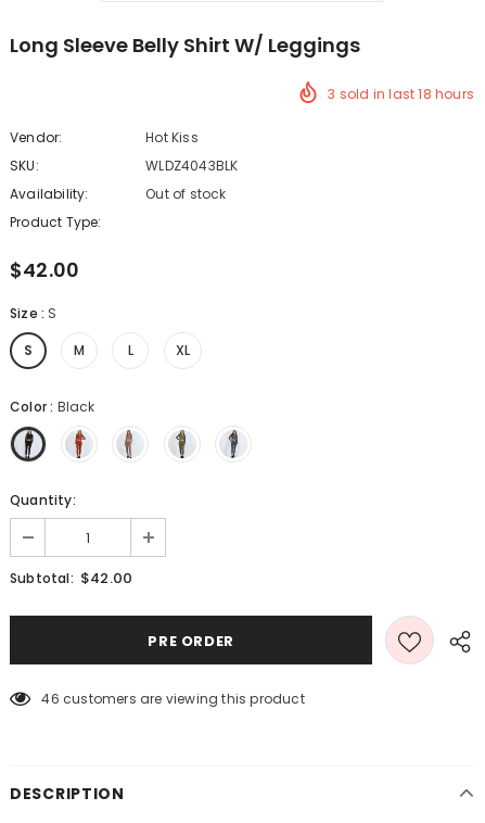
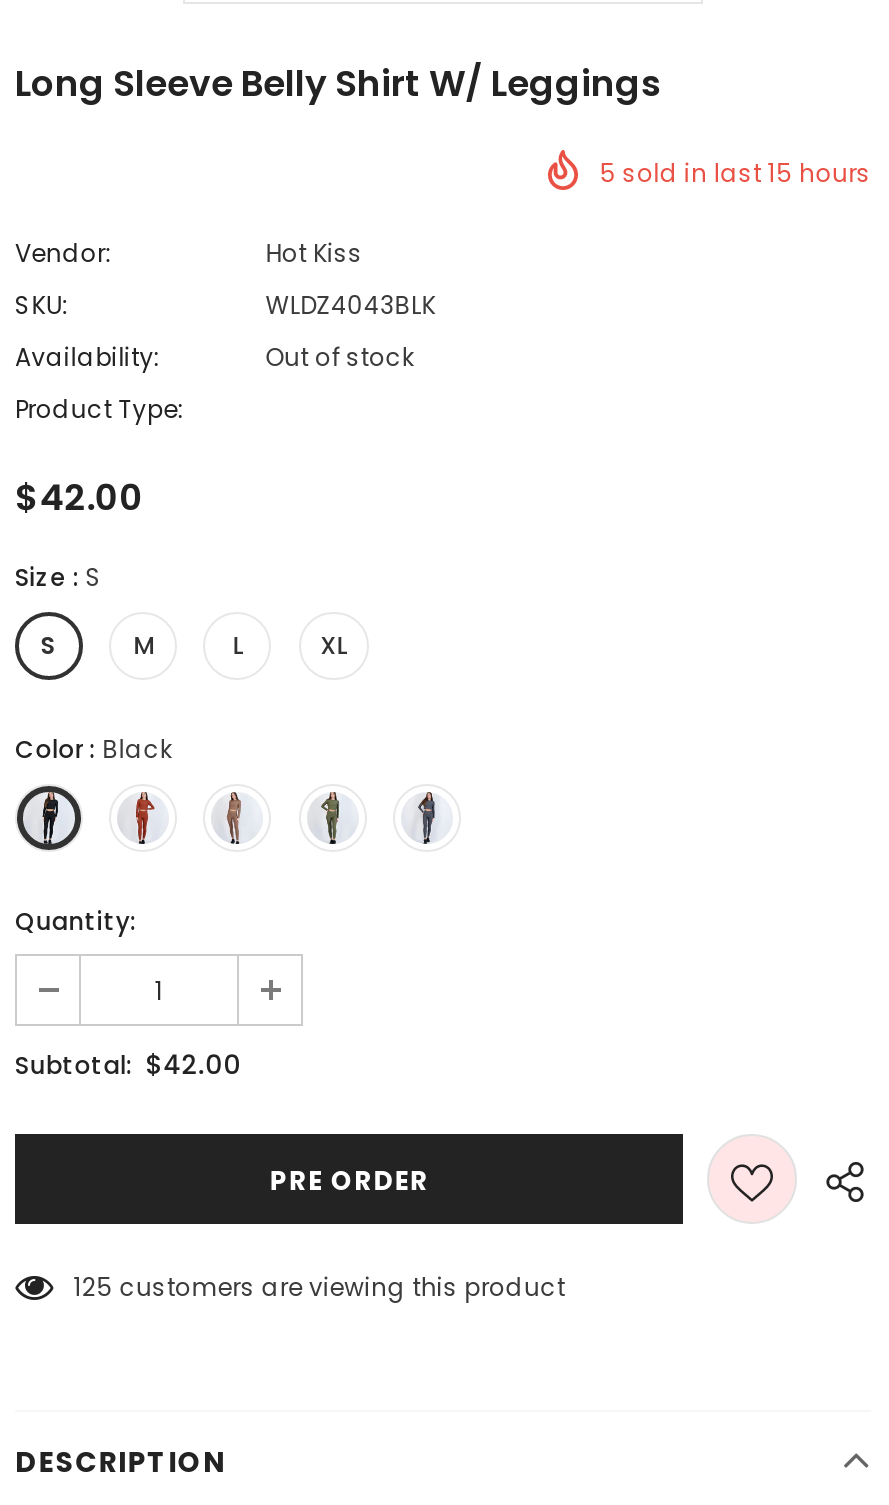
- 3 sold in last 18 hours
+ 5 sold in last 15 hours

- 46 customers are viewing this product
+ 125 customers are viewing this product
